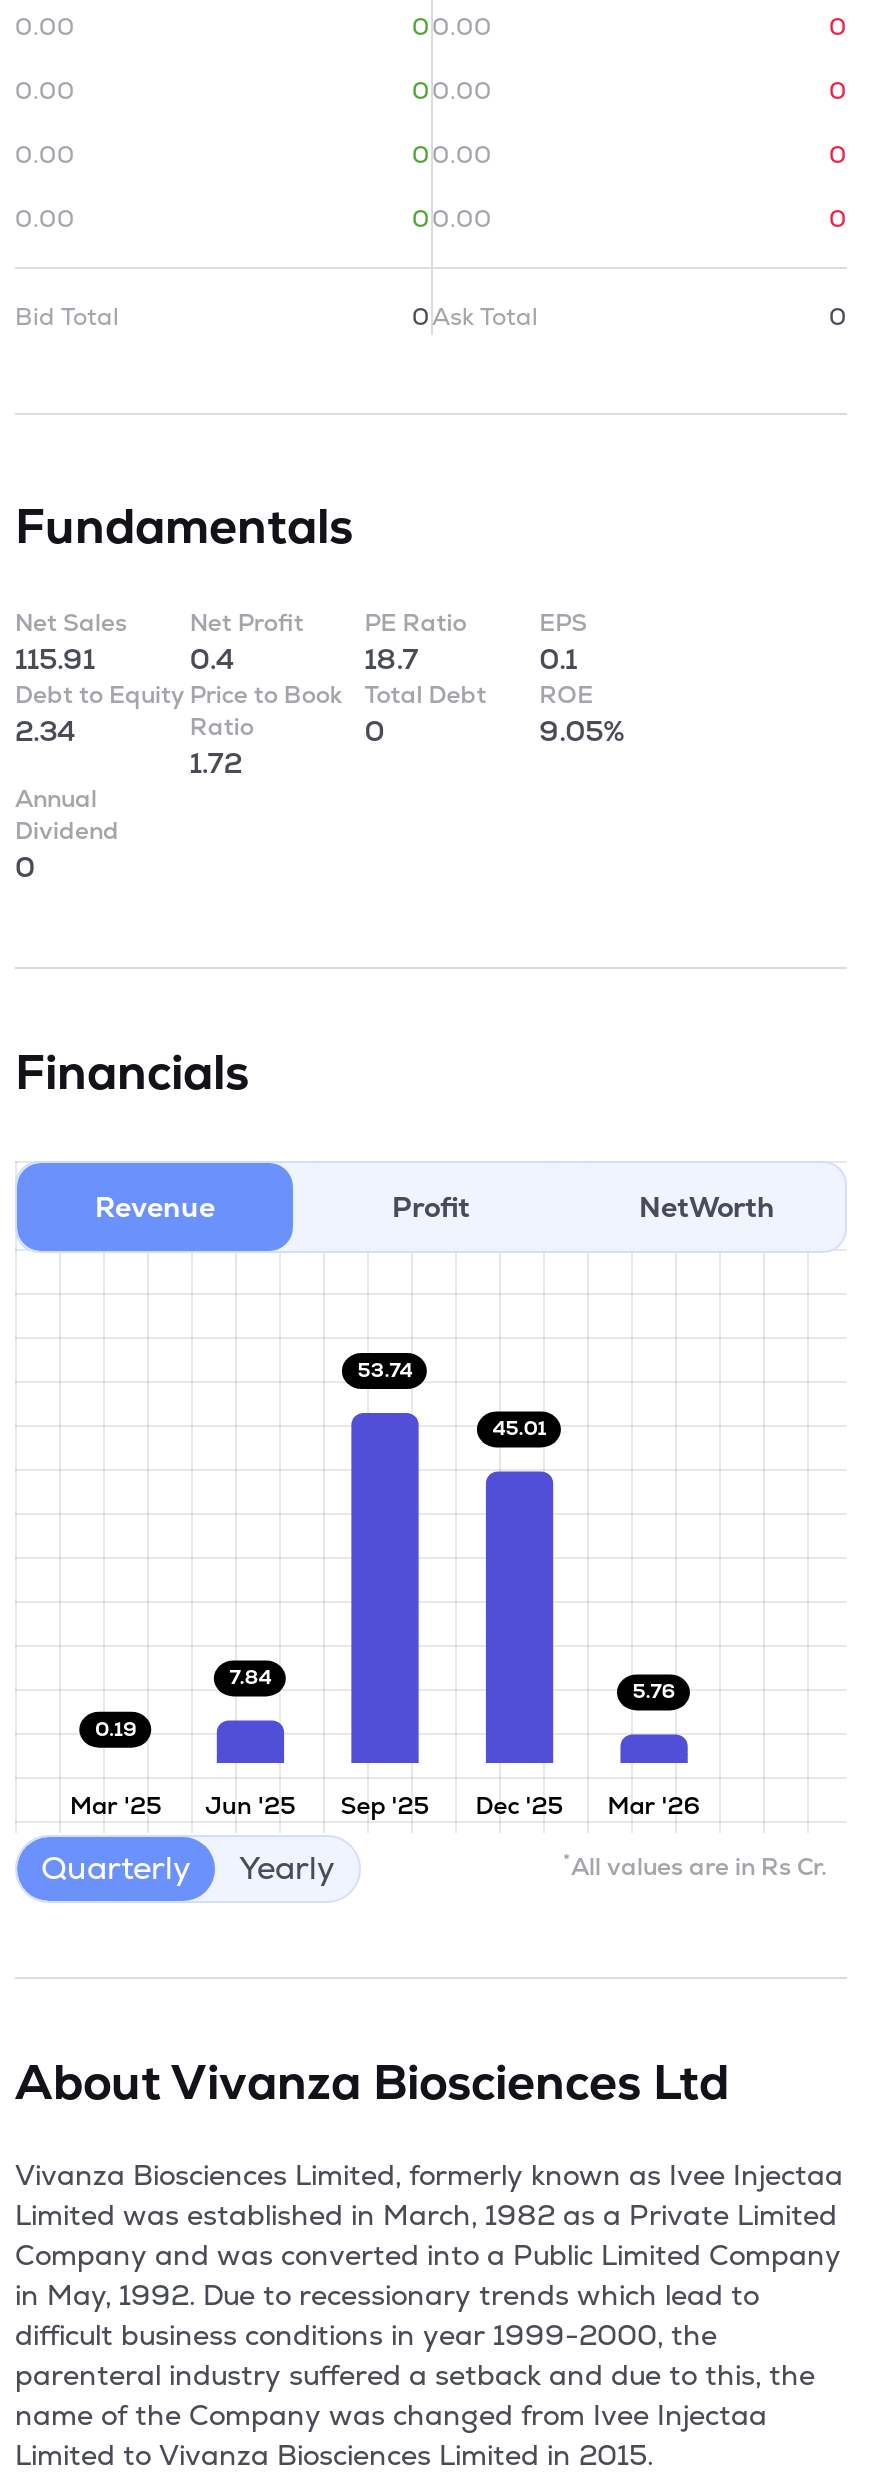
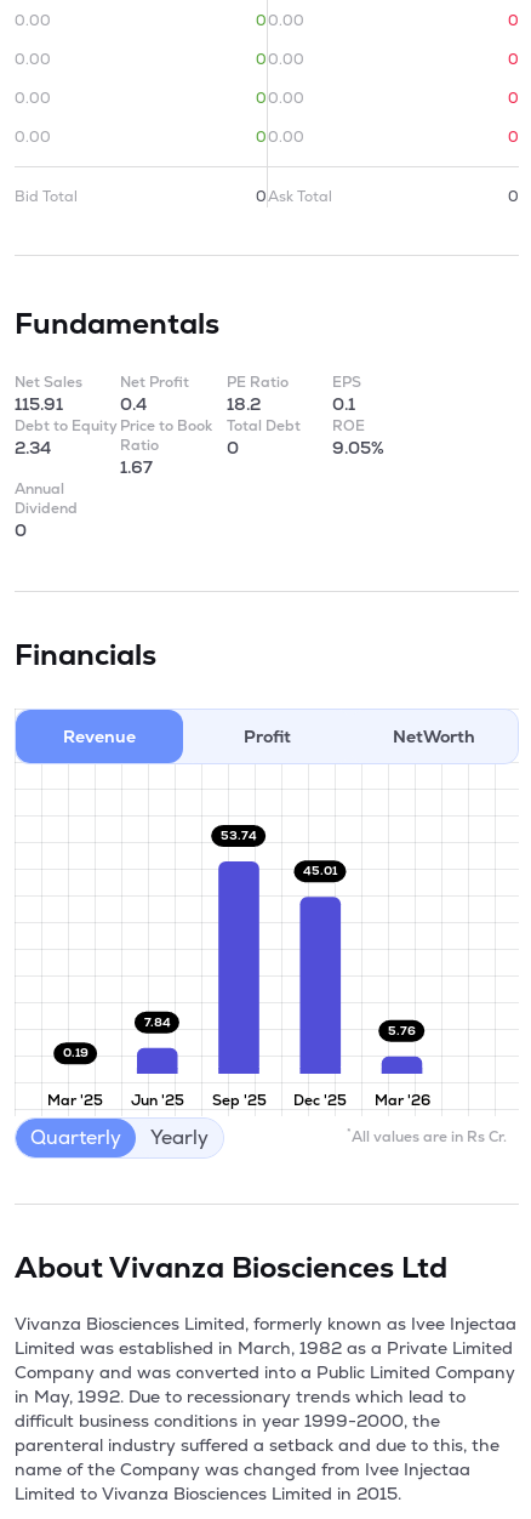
- 18.7
+ 18.2

- 1.72
+ 1.67
